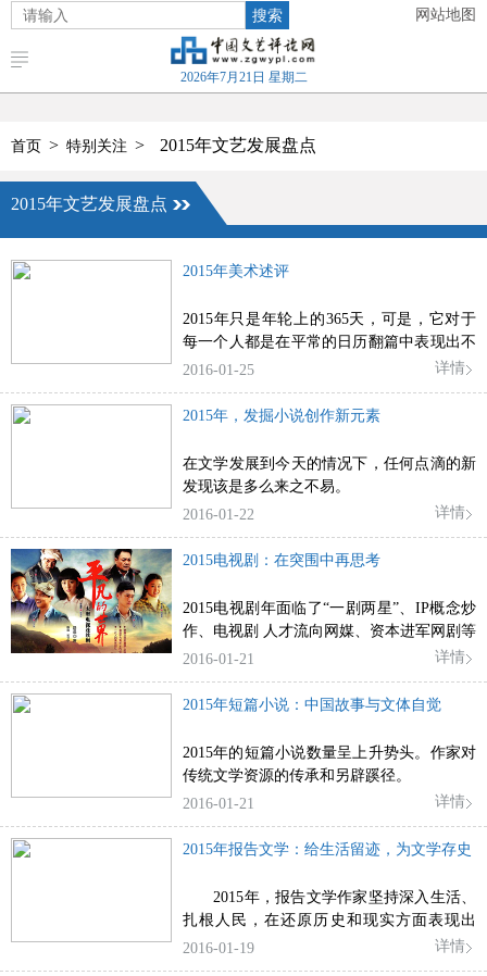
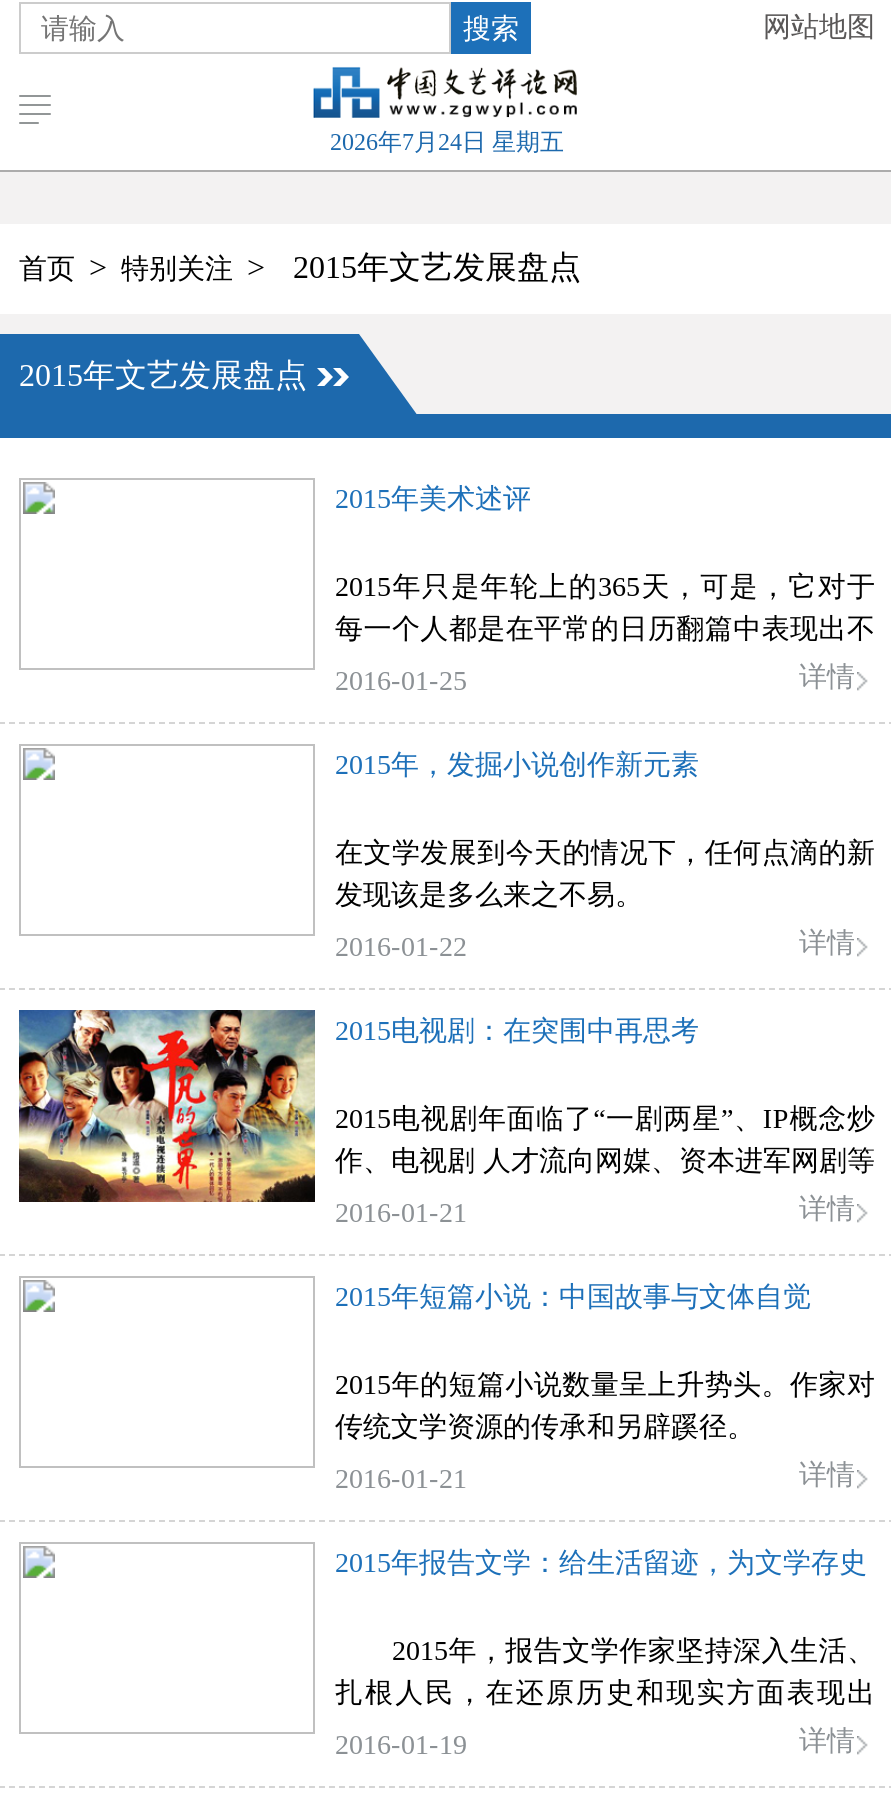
- 2026年7月21日 星期二
+ 2026年7月24日 星期五
